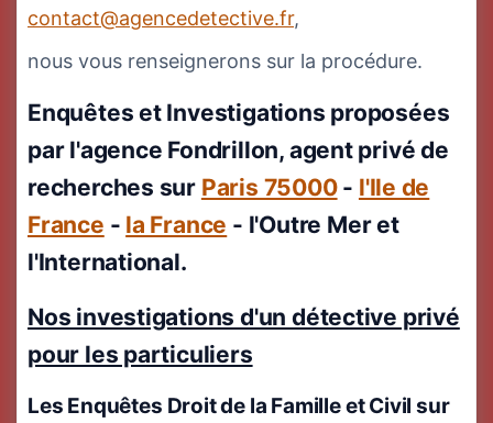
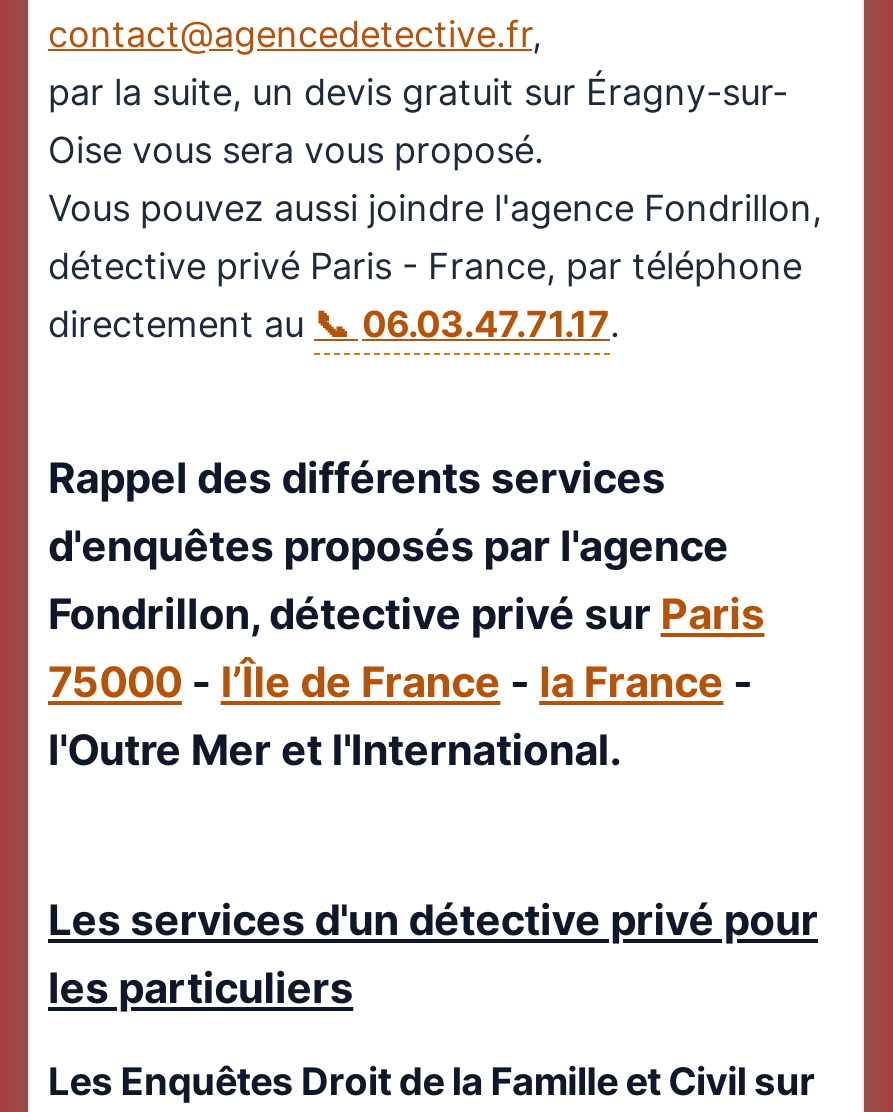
- nous vous renseignerons sur la procédure.
+ par la suite, un devis gratuit sur Éragny-sur-
+ Oise vous sera vous proposé.
+ Vous pouvez aussi joindre l'agence Fondrillon,
+ détective privé Paris - France, par téléphone
+ directement au
+ 06.03.47.71.17.

- Enquêtes et Investigations proposées
- par l'agence Fondrillon, agent privé de
- recherches sur Paris 75000 - l'Ile de
- France - la France - l'Outre Mer et
- l'International.
+ Rappel des différents services
+ d'enquêtes proposés par l'agence
+ Fondrillon, détective privé sur Paris
+ 75000 - l’Île de France - la France -
+ l'Outre Mer et l'International.

- Nos investigations d'un détective privé
- pour les particuliers
+ Les services d'un détective privé pour
+ les particuliers
